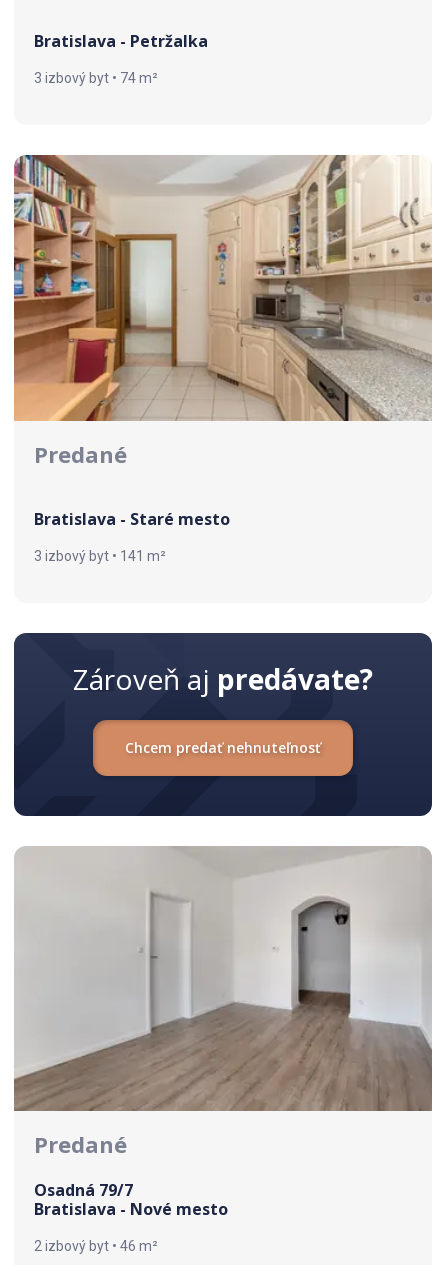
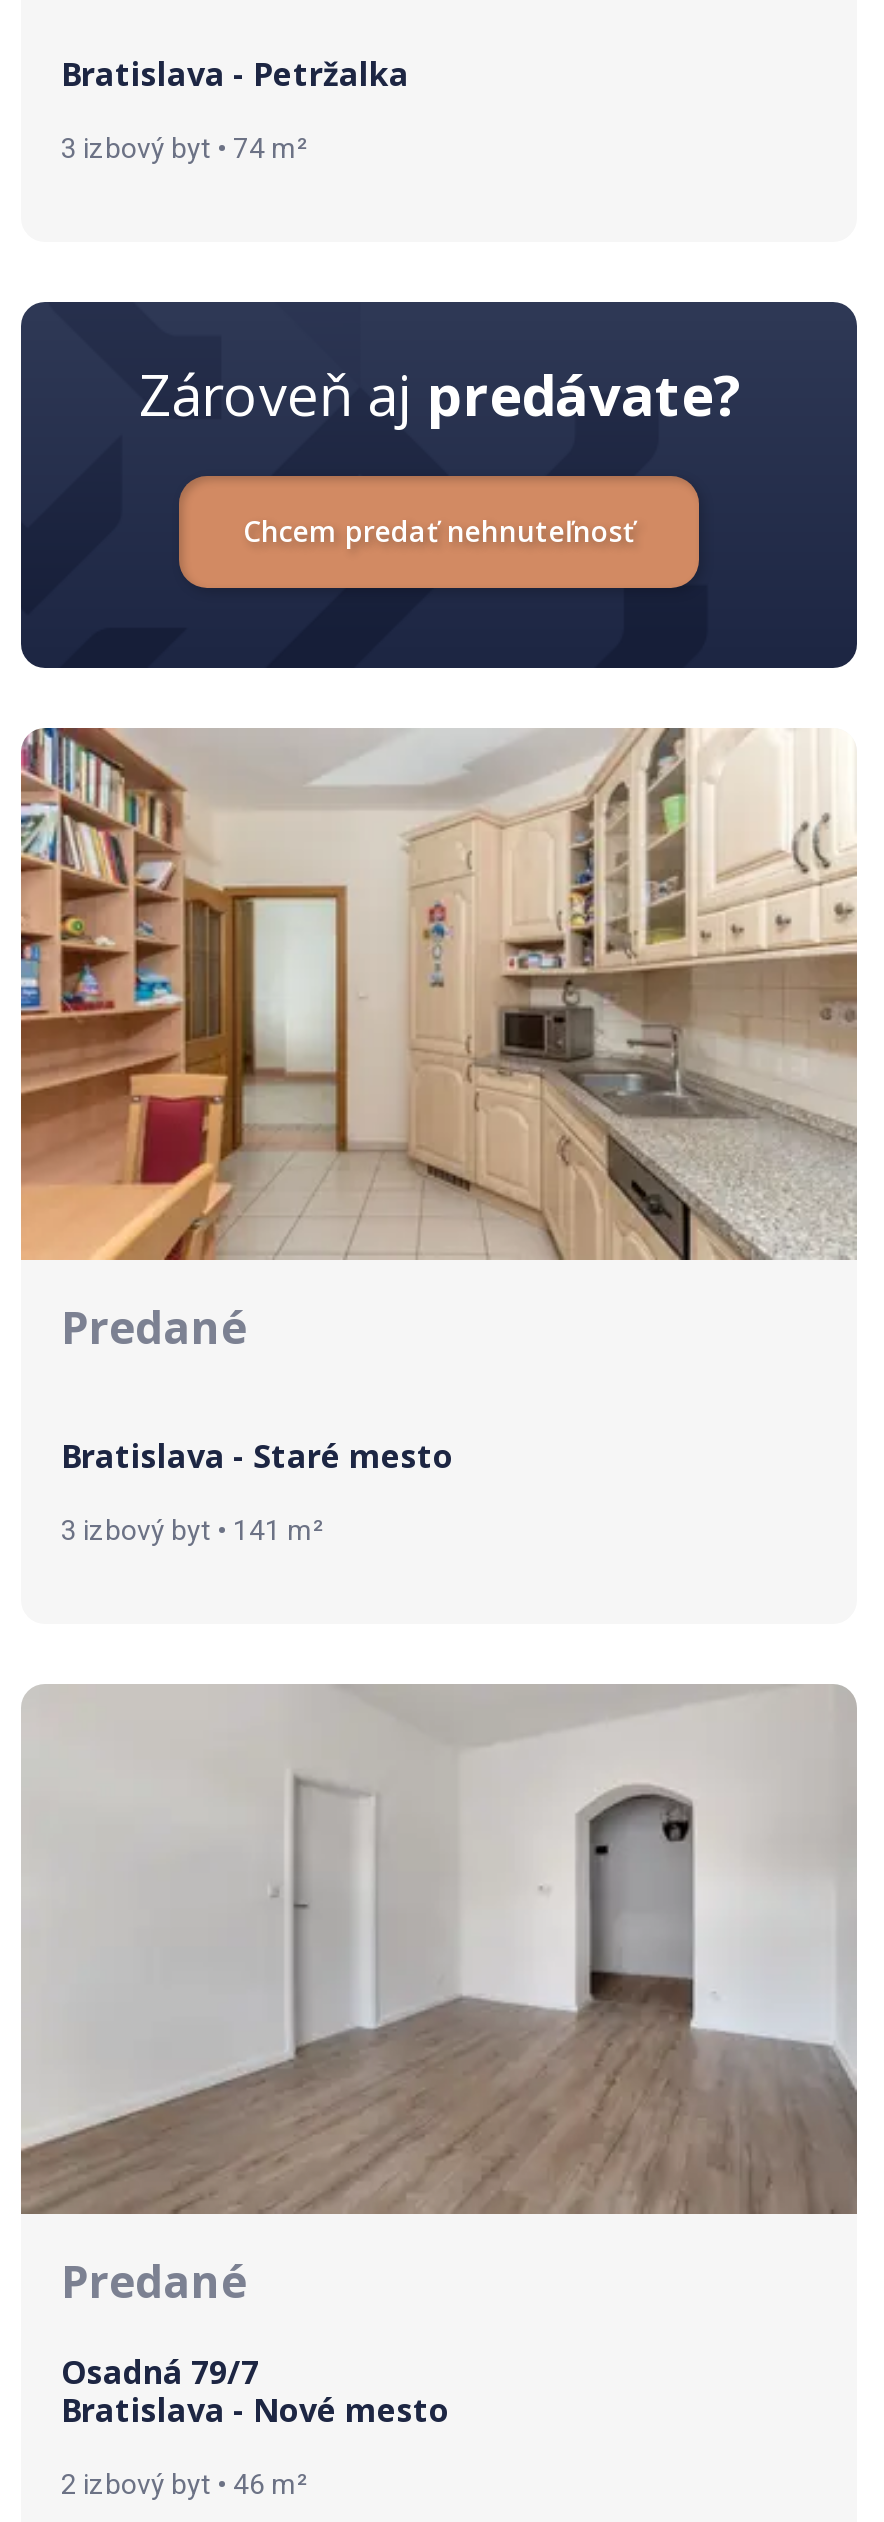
moved down: [image] | Predané | Bratislava - Staré mesto | 3 izbový byt • 141 m²

moved up: [image] | Zároveň aj predávate? | Chcem predať nehnuteľnosť
